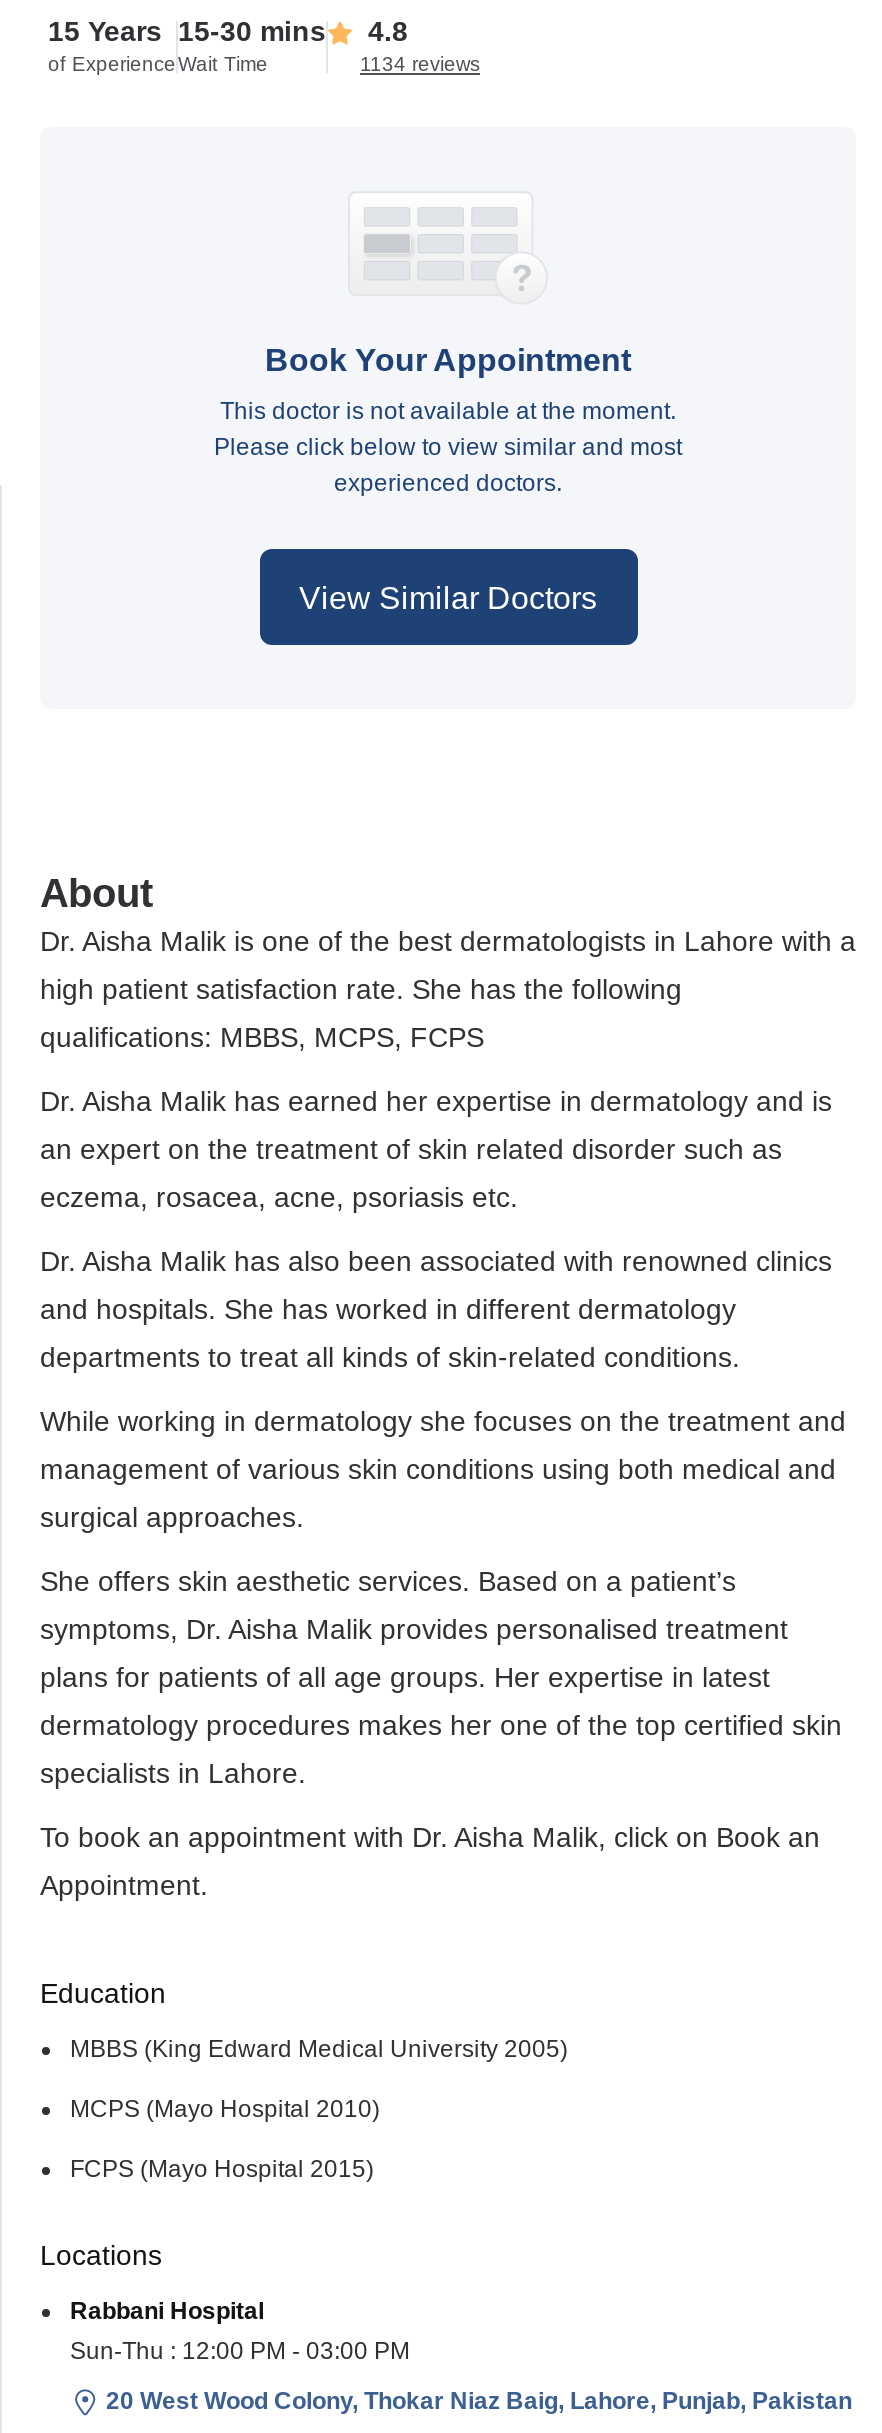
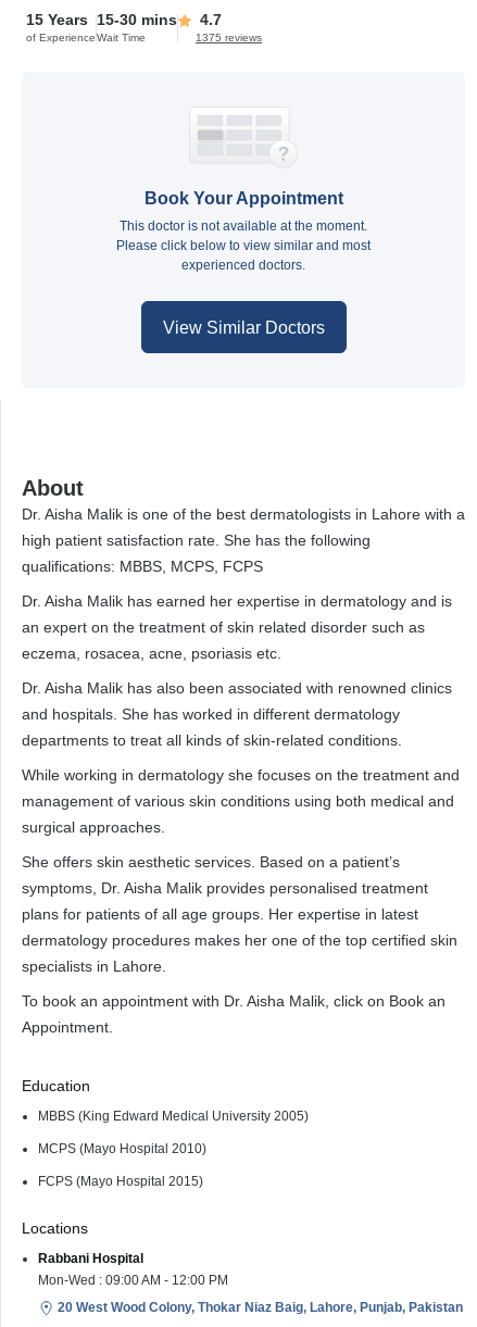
- 15 Years 15-30 mins 4.8
+ 15 Years 15-30 mins 4.7

- 1134 reviews
+ 1375 reviews

- Sun-Thu : 12:00 PM - 03:00 PM
+ Mon-Wed : 09:00 AM - 12:00 PM
